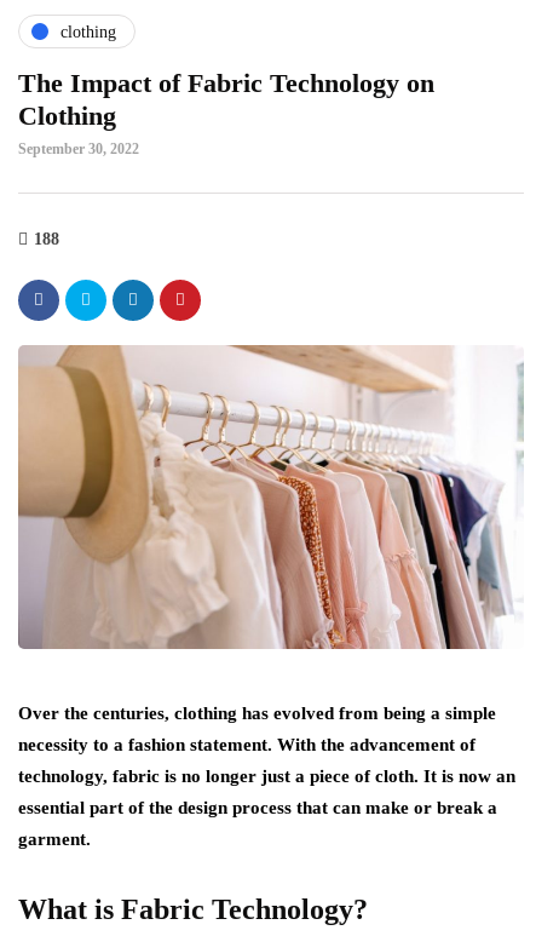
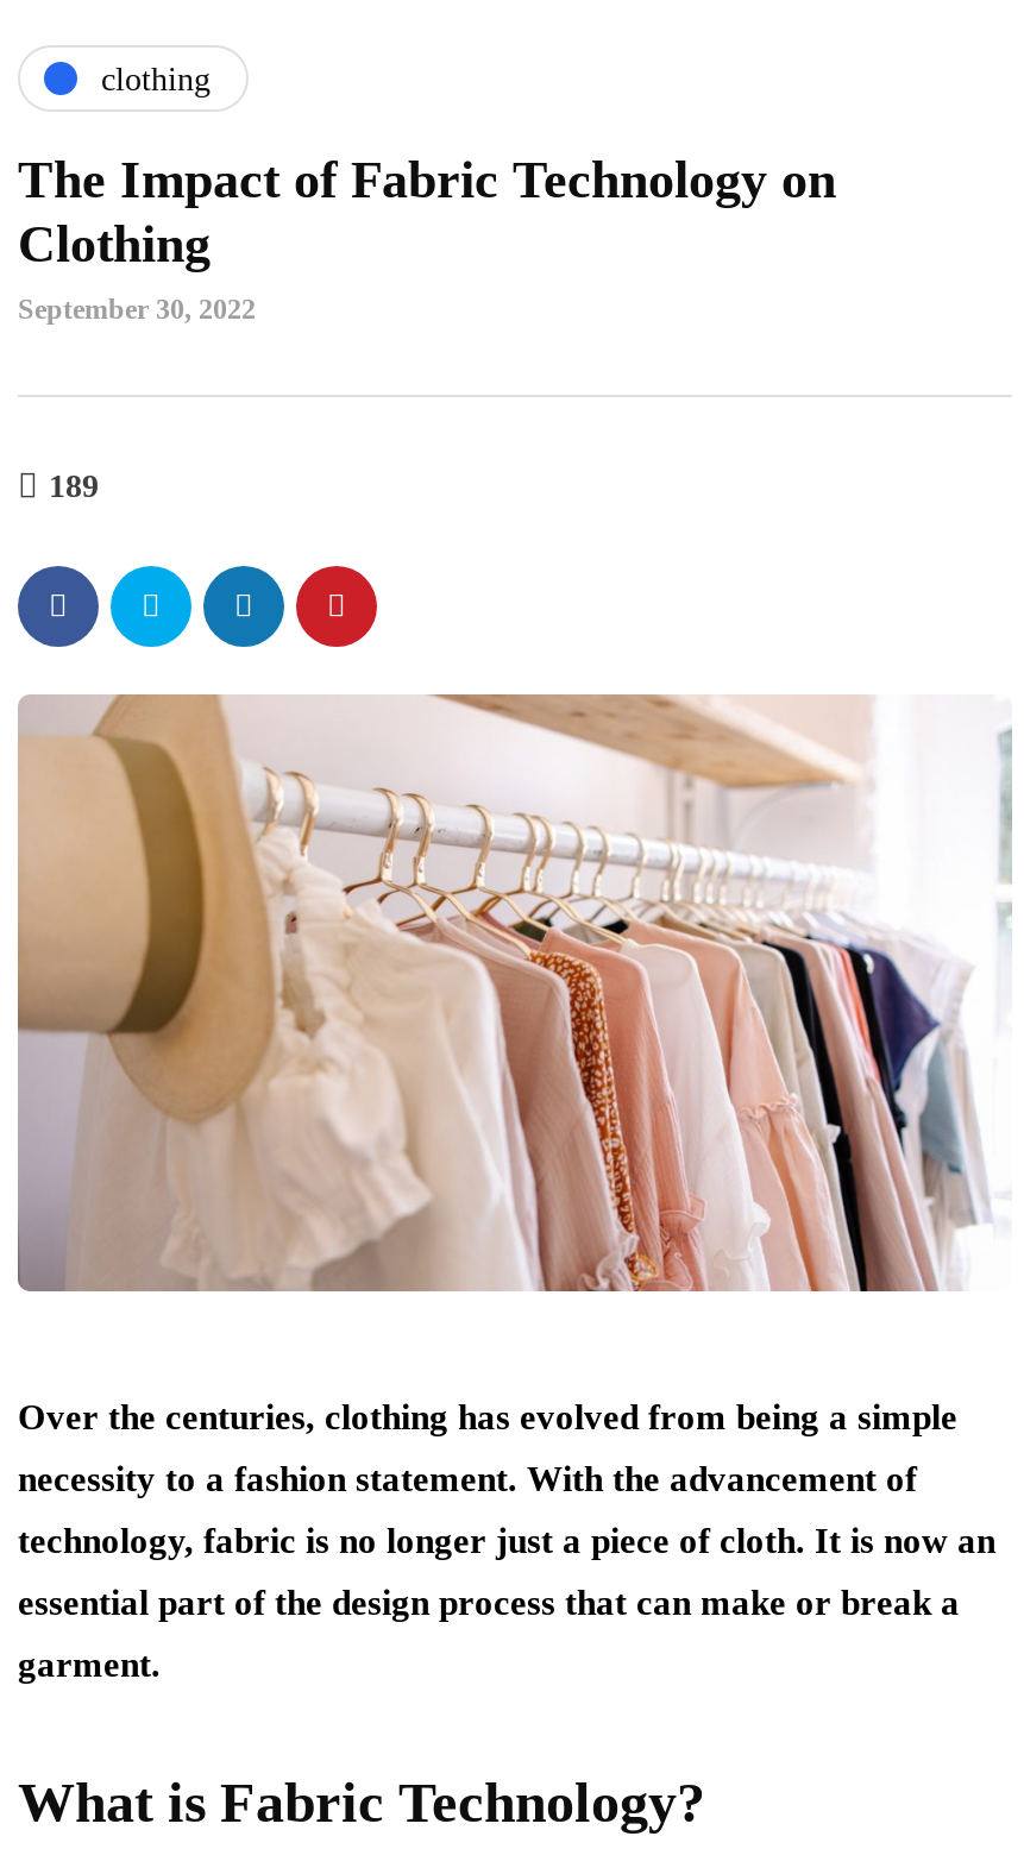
- 188
+ 189
